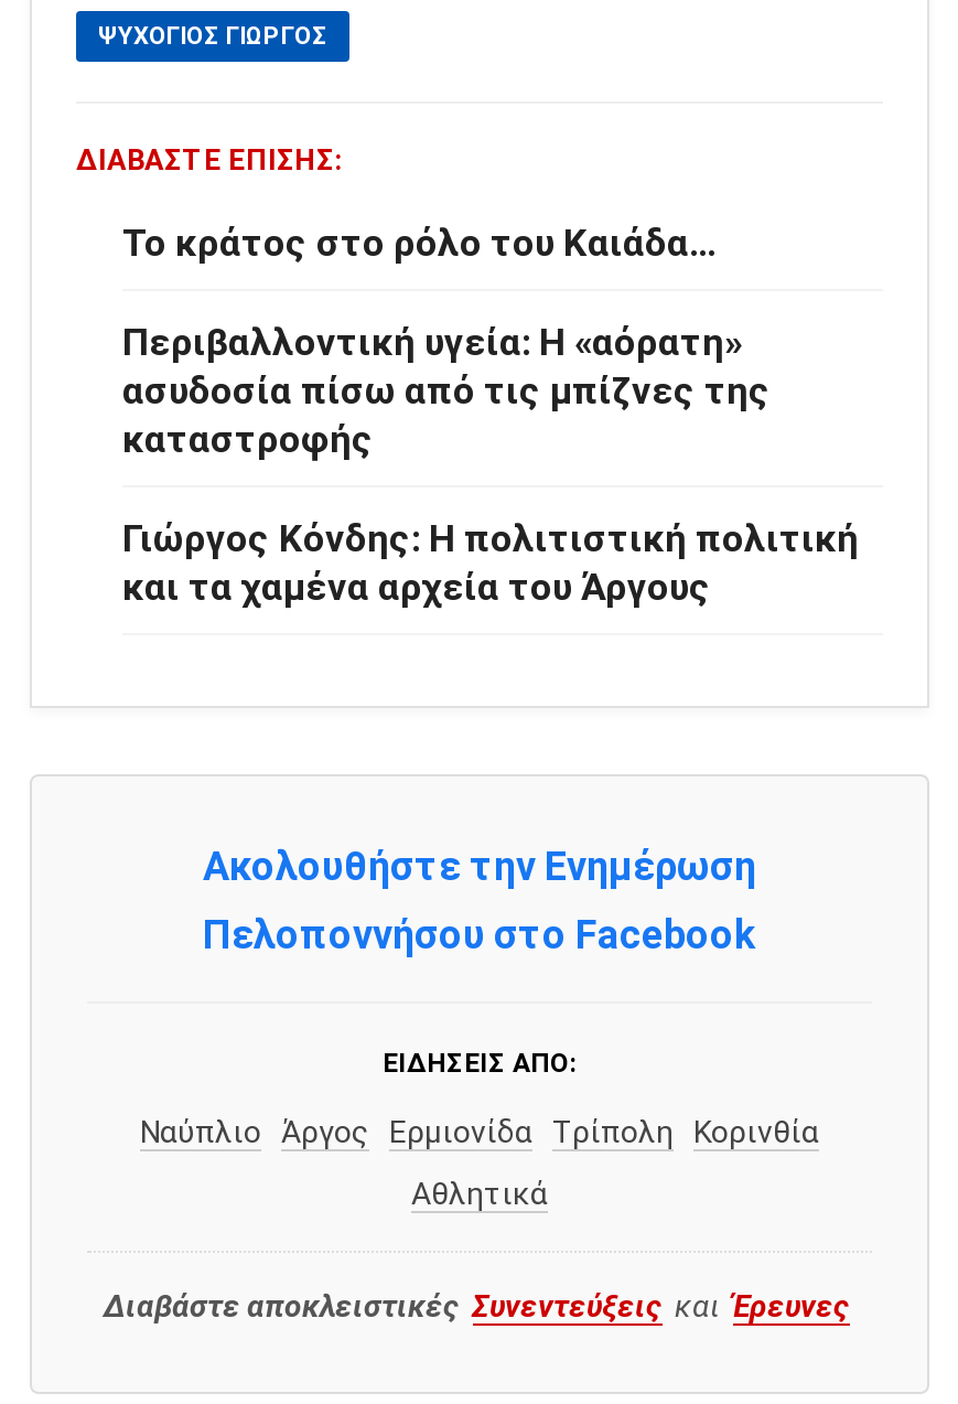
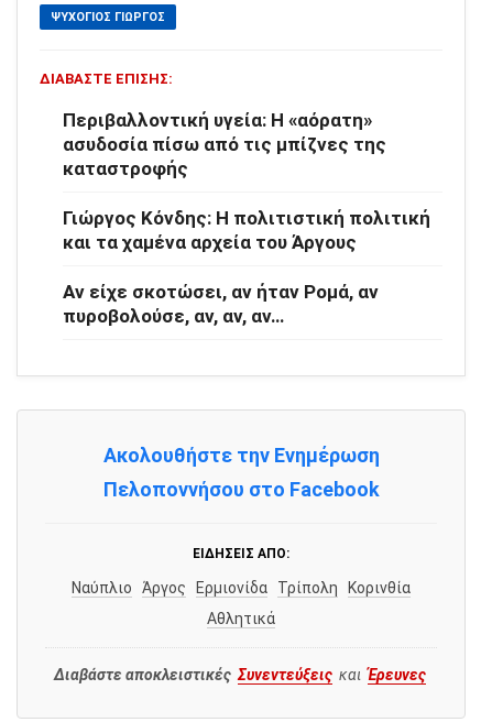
- Το κράτος στο ρόλο του Καιάδα…

moved up: Περιβαλλοντική υγεία: Η «αόρατη» | ασυδοσία πίσω από τις μπίζνες της | καταστροφής | Γιώργος Κόνδης: Η πολιτιστική πολιτική | και τα χαμένα αρχεία του Άργους

+ Αν είχε σκοτώσει, αν ήταν Ρομά, αν
+ πυροβολούσε, αν, αν, αν…
